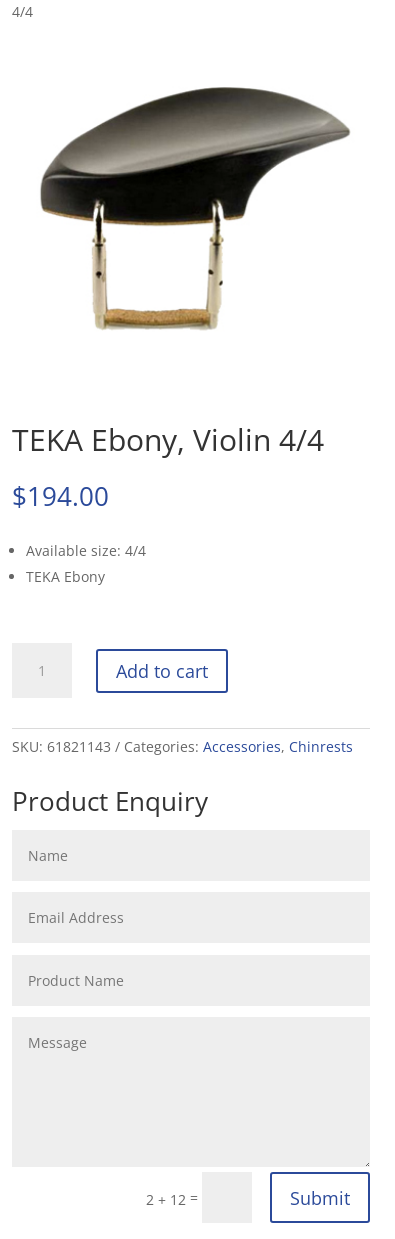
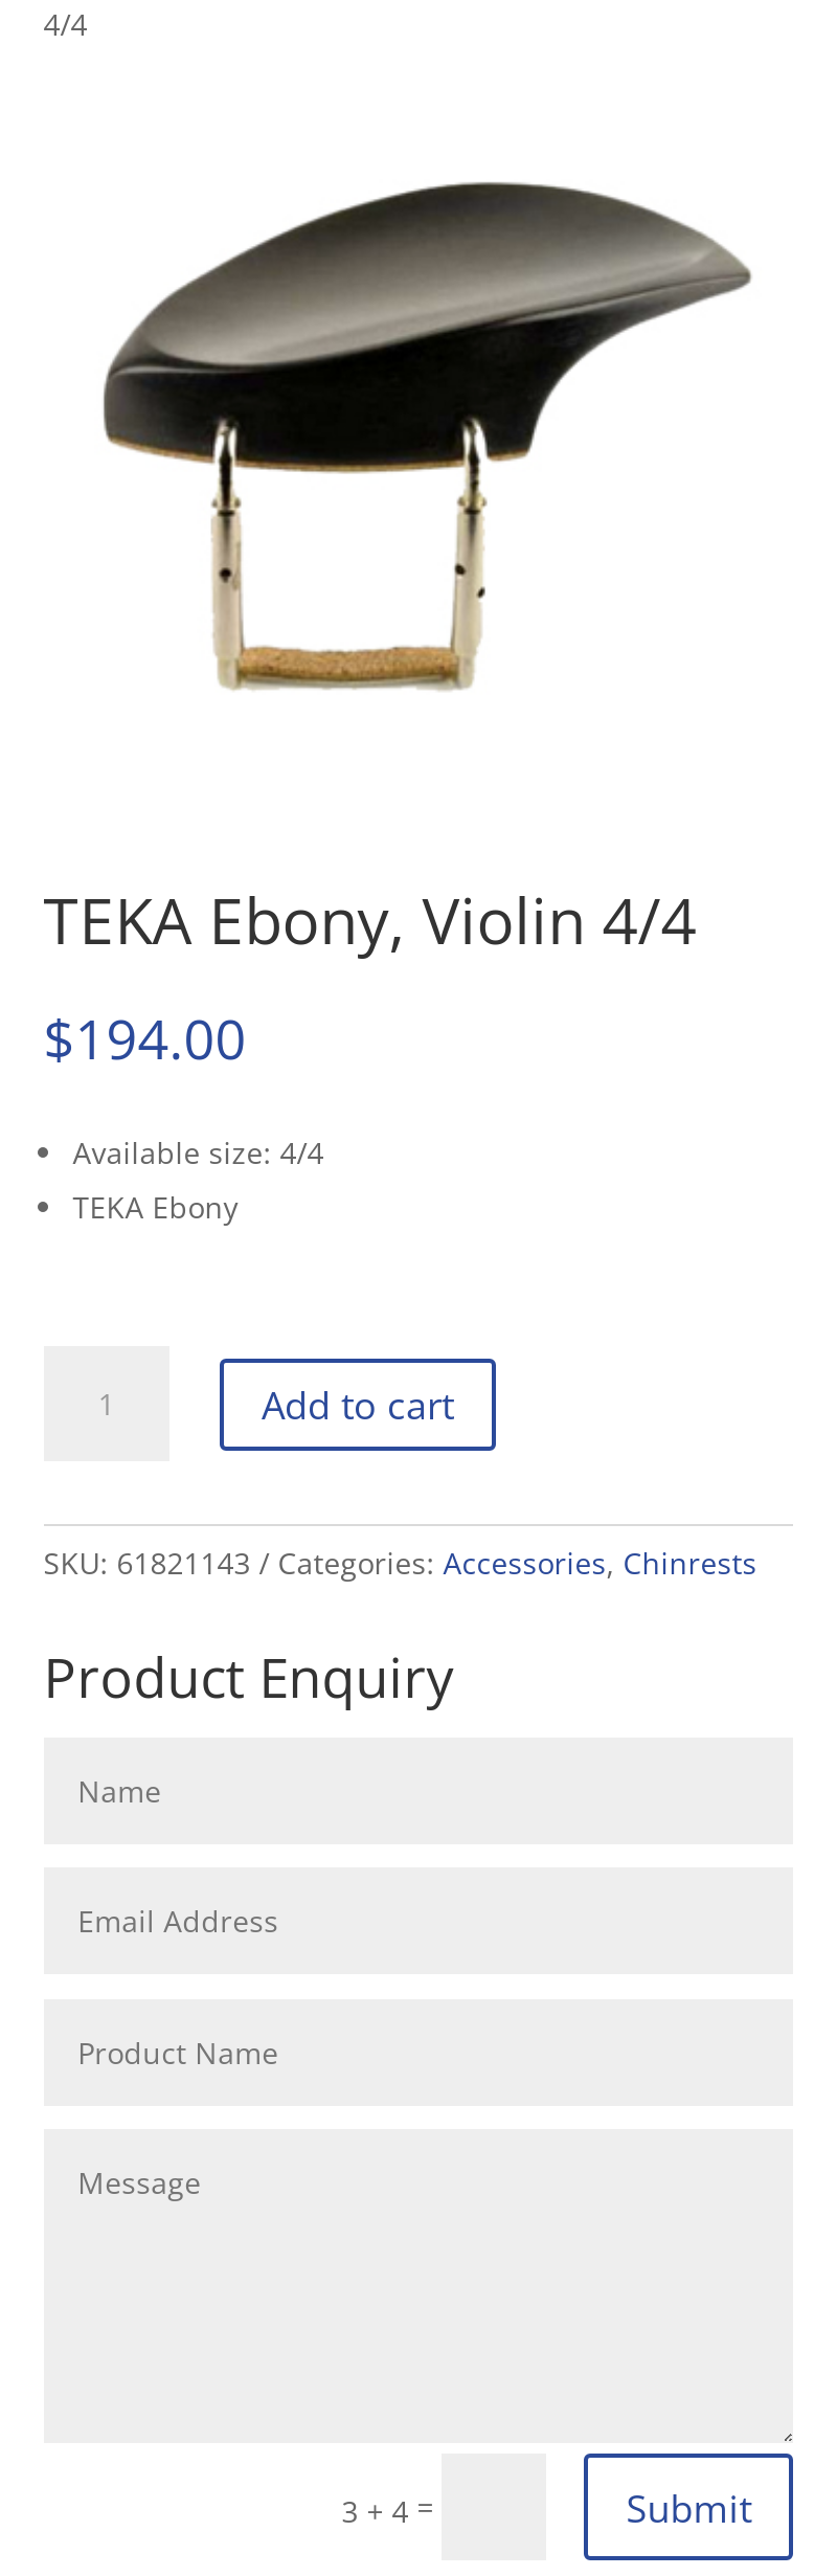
- 2 + 12 =
+ 3 + 4 =
